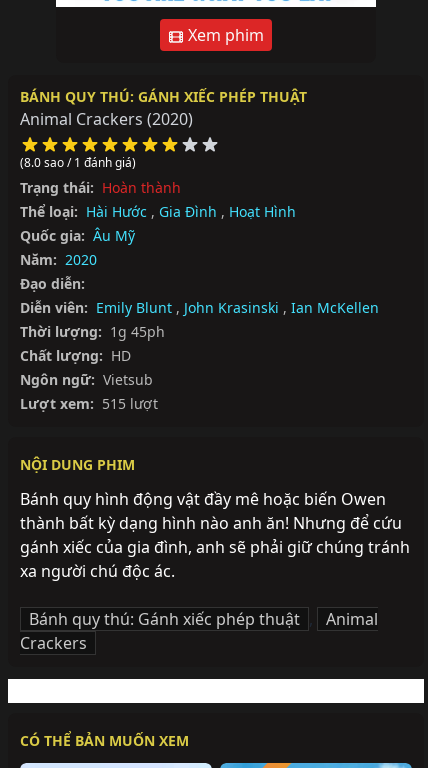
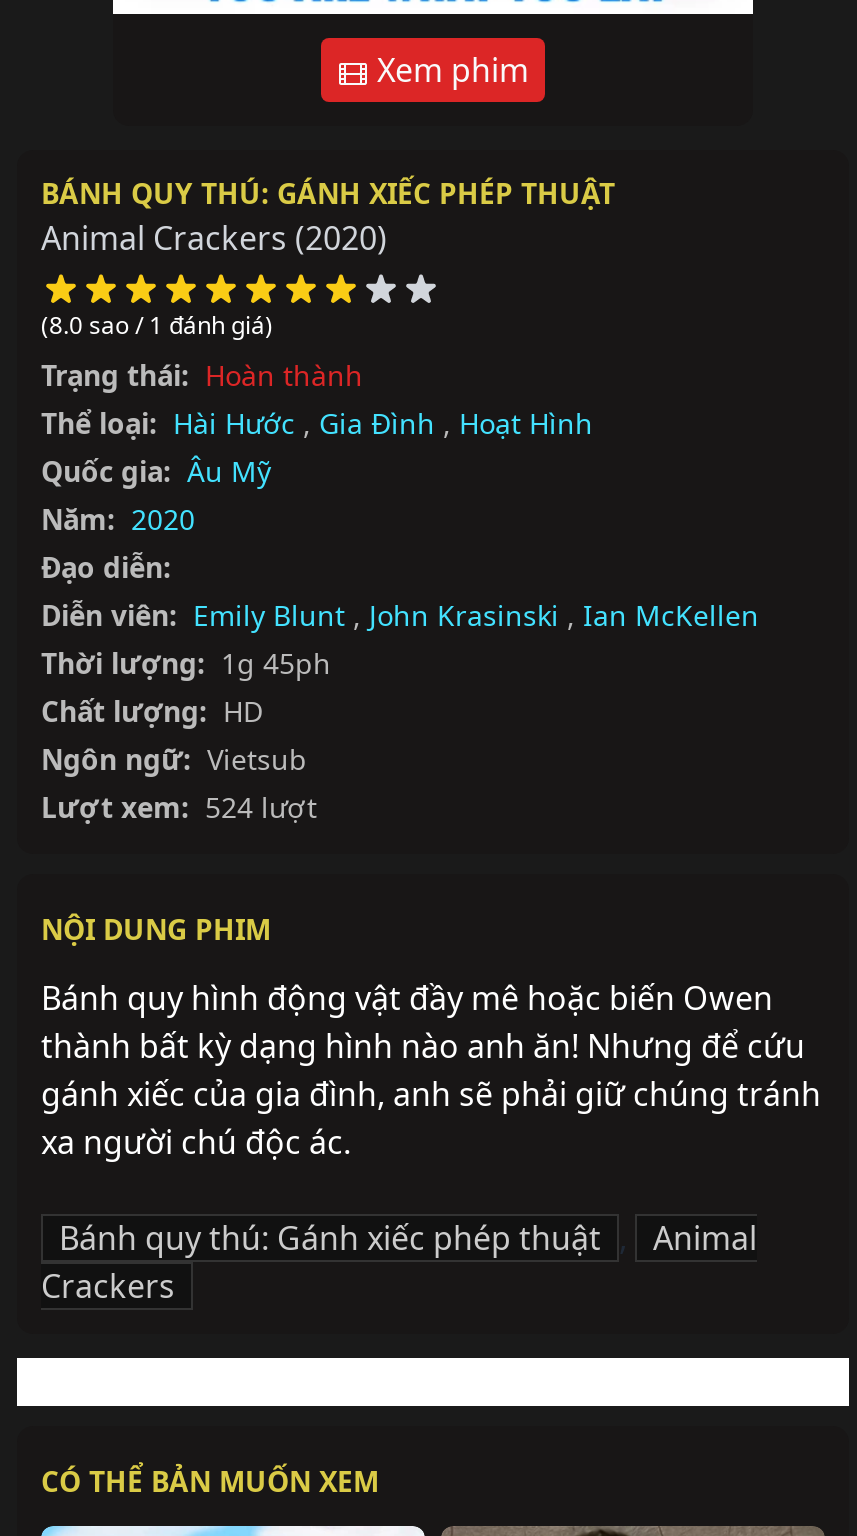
- Lượt xem: 515 lượt
+ Lượt xem: 524 lượt
